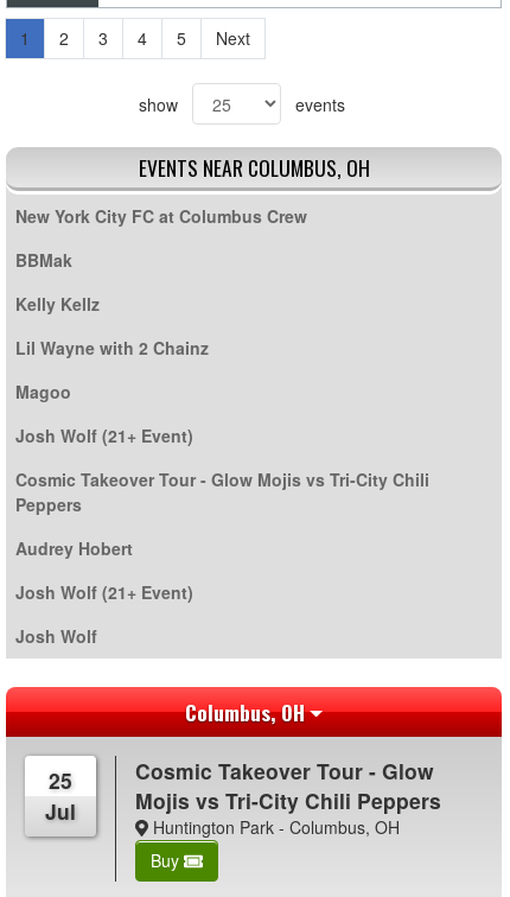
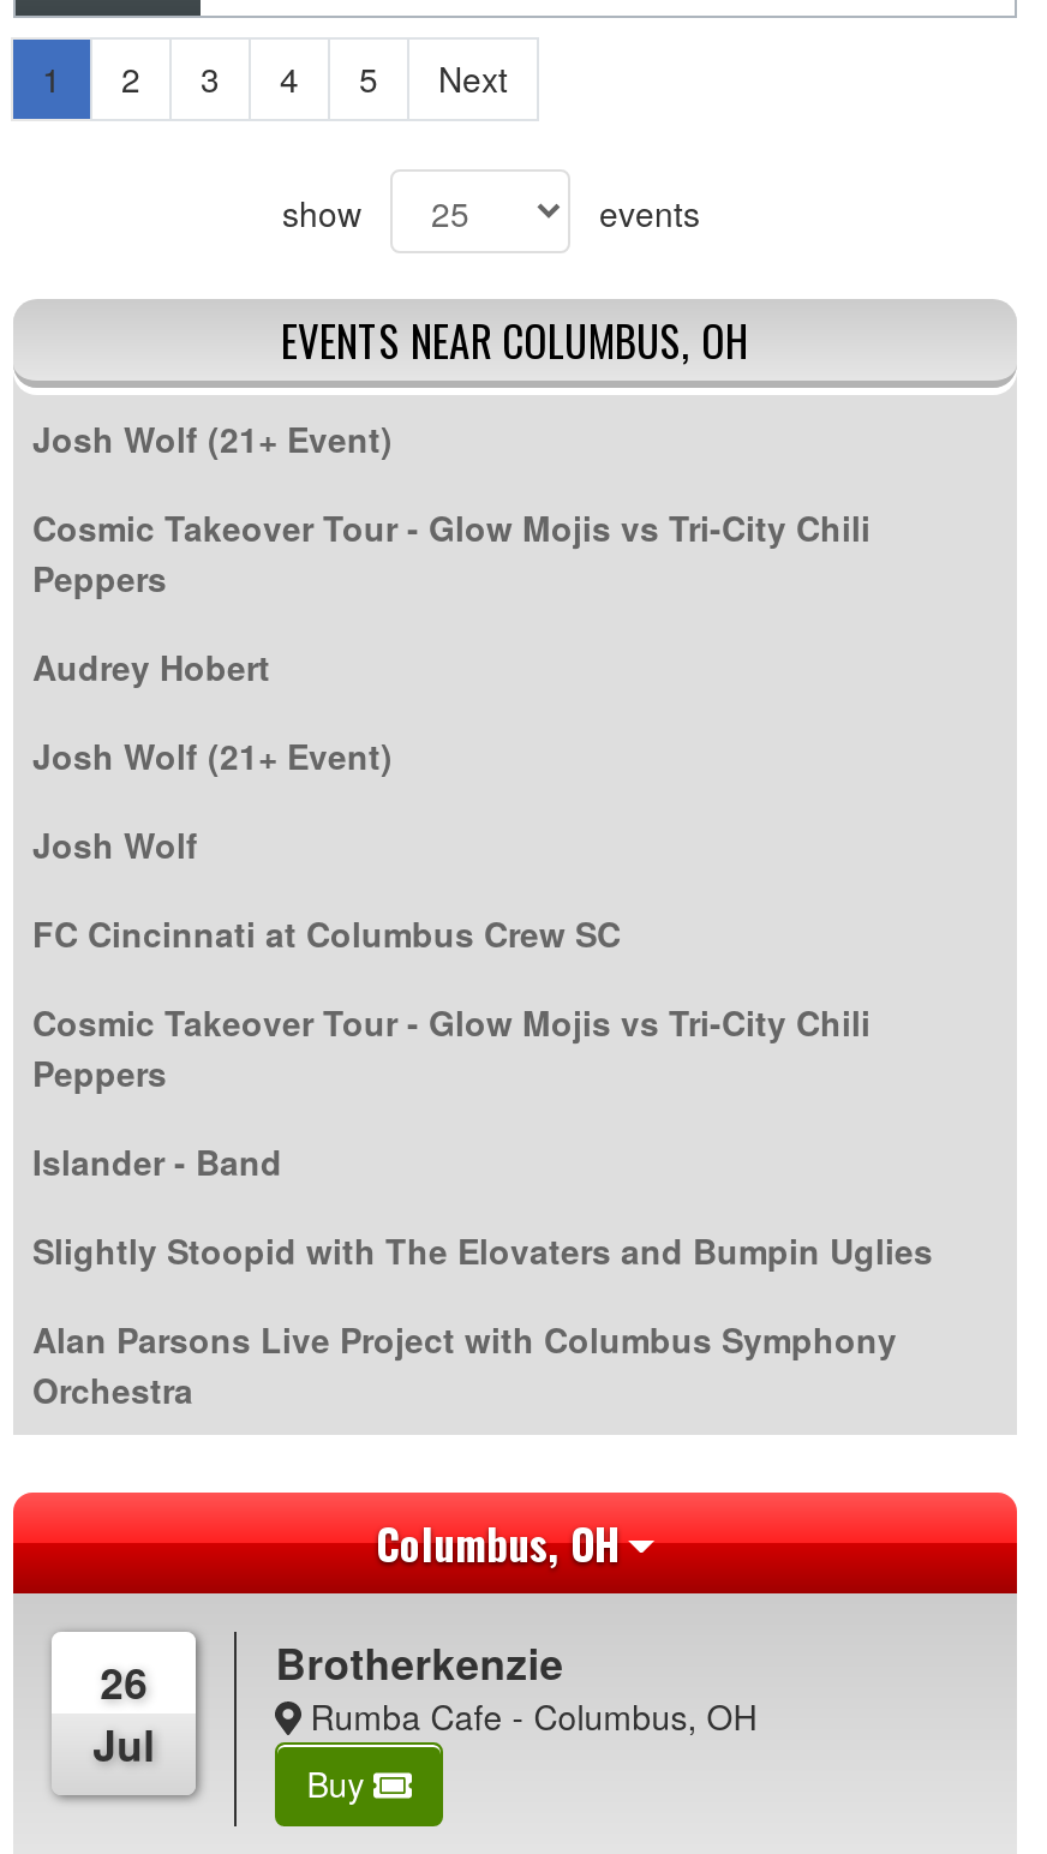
- New York City FC at Columbus Crew
- BBMak
- Kelly Kellz
- Lil Wayne with 2 Chainz
- Magoo

moved up: Josh Wolf (21+ Event) | Cosmic Takeover Tour - Glow Mojis vs Tri-City Chili | Peppers | Audrey Hobert | Josh Wolf (21+ Event) | Josh Wolf

+ FC Cincinnati at Columbus Crew SC
+ Cosmic Takeover Tour - Glow Mojis vs Tri-City Chili
+ Peppers
+ Islander - Band
+ Slightly Stoopid with The Elovaters and Bumpin Uglies
+ Alan Parsons Live Project with Columbus Symphony
+ Orchestra

moved down: Columbus, OH

- Cosmic Takeover Tour - Glow
- Mojis vs Tri-City Chili Peppers
- Huntington Park - Columbus, OH
+ Brotherkenzie
+ Rumba Cafe - Columbus, OH

- 25
+ 26

moved down: Jul
